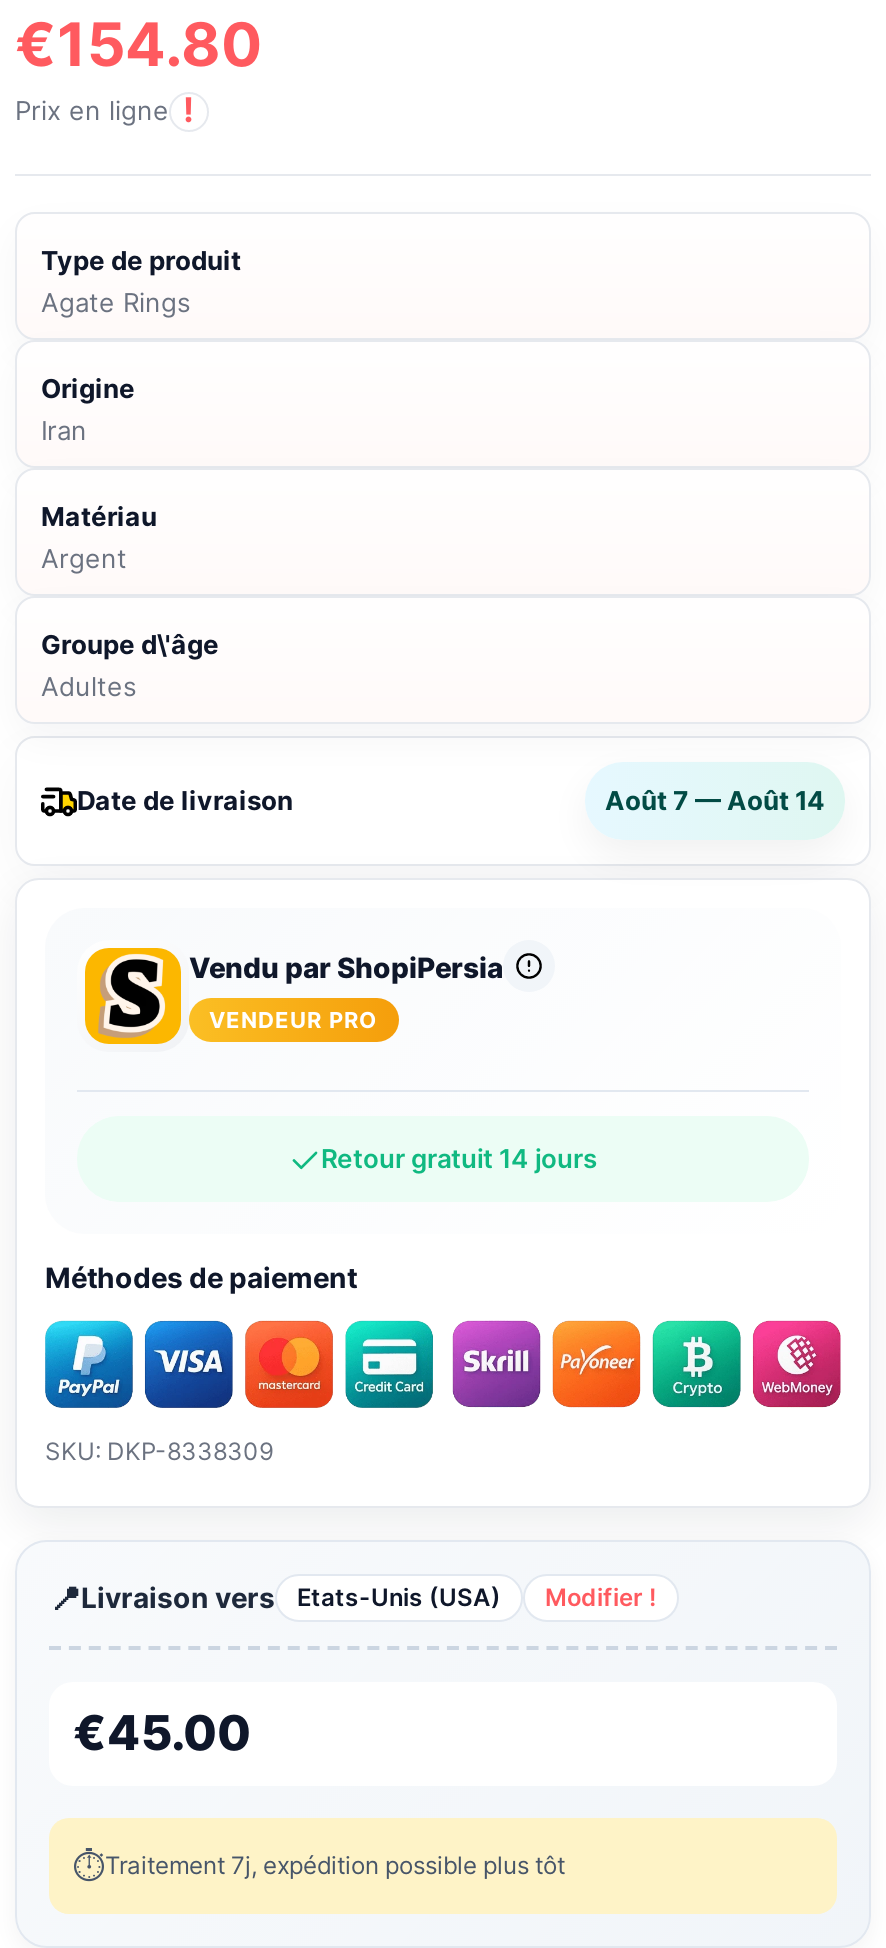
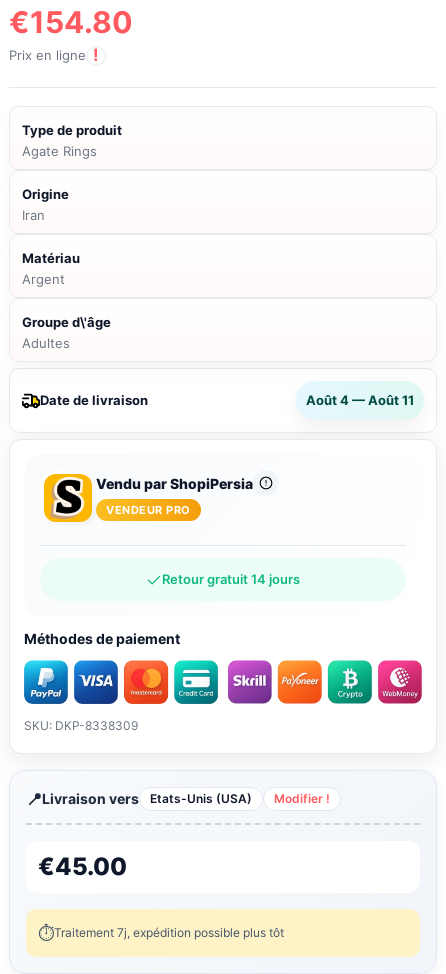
- Août 7 — Août 14
+ Août 4 — Août 11
